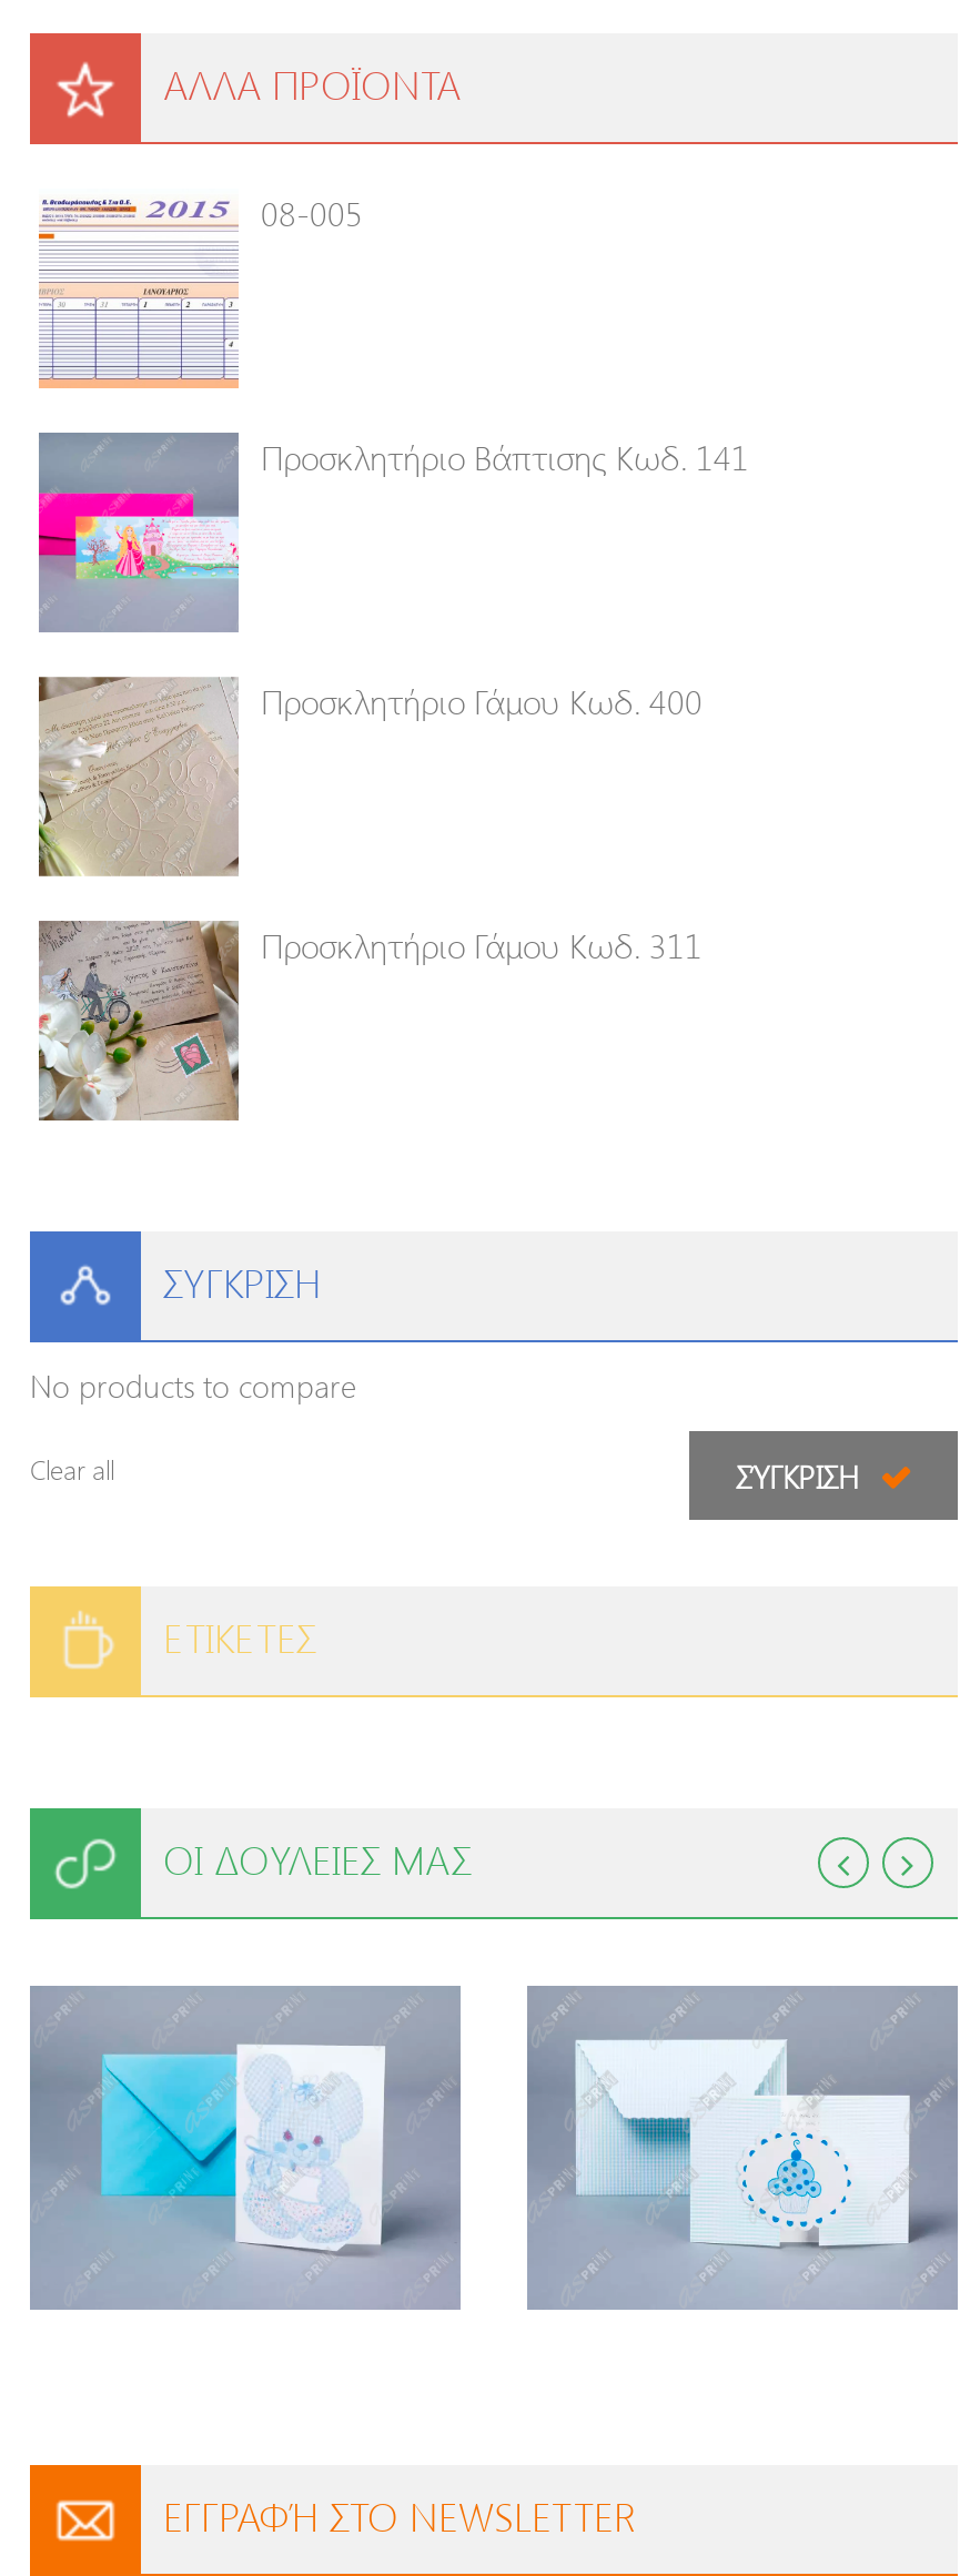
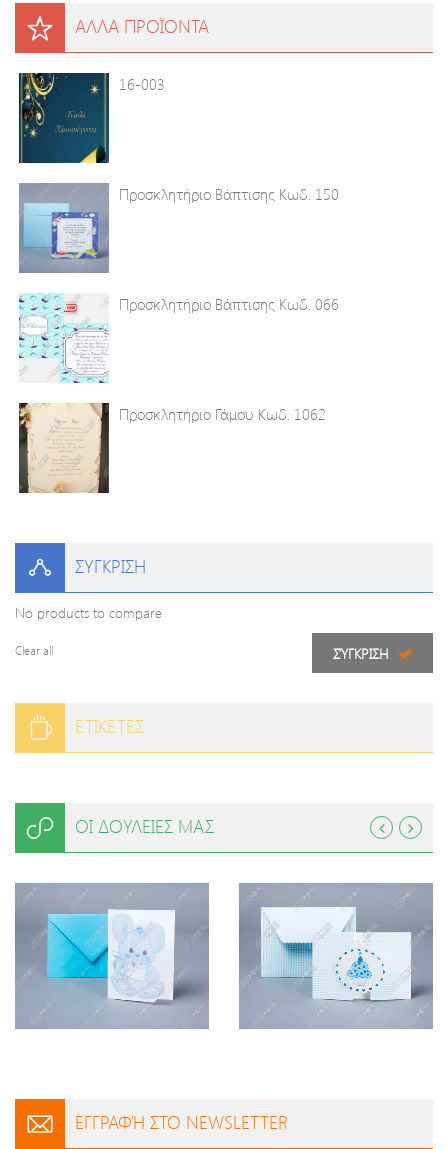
- [image]
- 08-005
+ [image]
+ 16-003

- [image]
- Προσκλητήριο Βάπτισης Κωδ. 141
+ [image]
+ Προσκλητήριο Βάπτισης Κωδ. 150

- [image]
- Προσκλητήριο Γάμου Κωδ. 400
+ [image]
+ Προσκλητήριο Βάπτισης Κωδ. 066

- [image]
- Προσκλητήριο Γάμου Κωδ. 311
+ [image]
+ Προσκλητήριο Γάμου Κωδ. 1062
